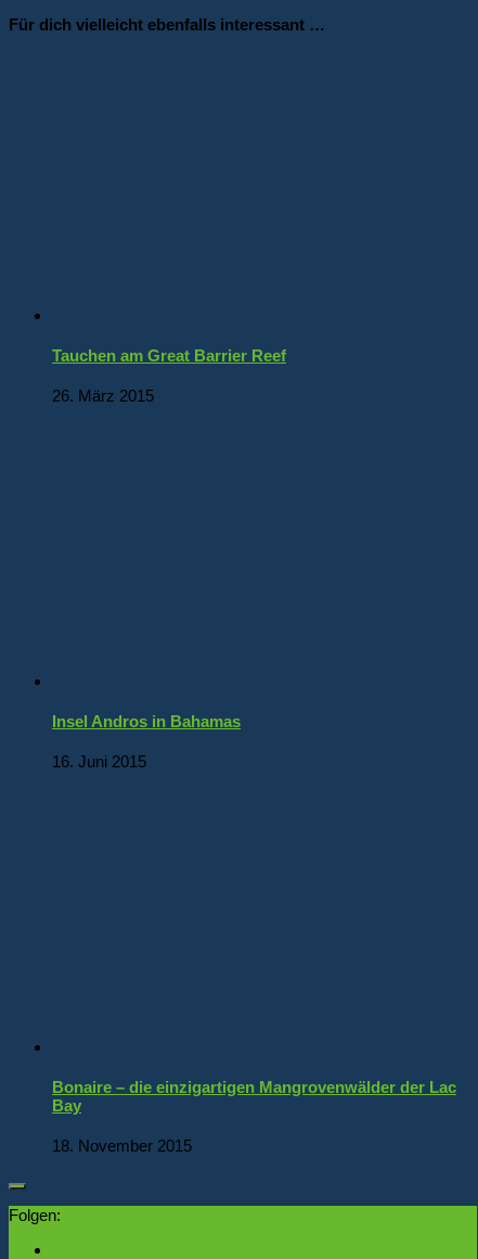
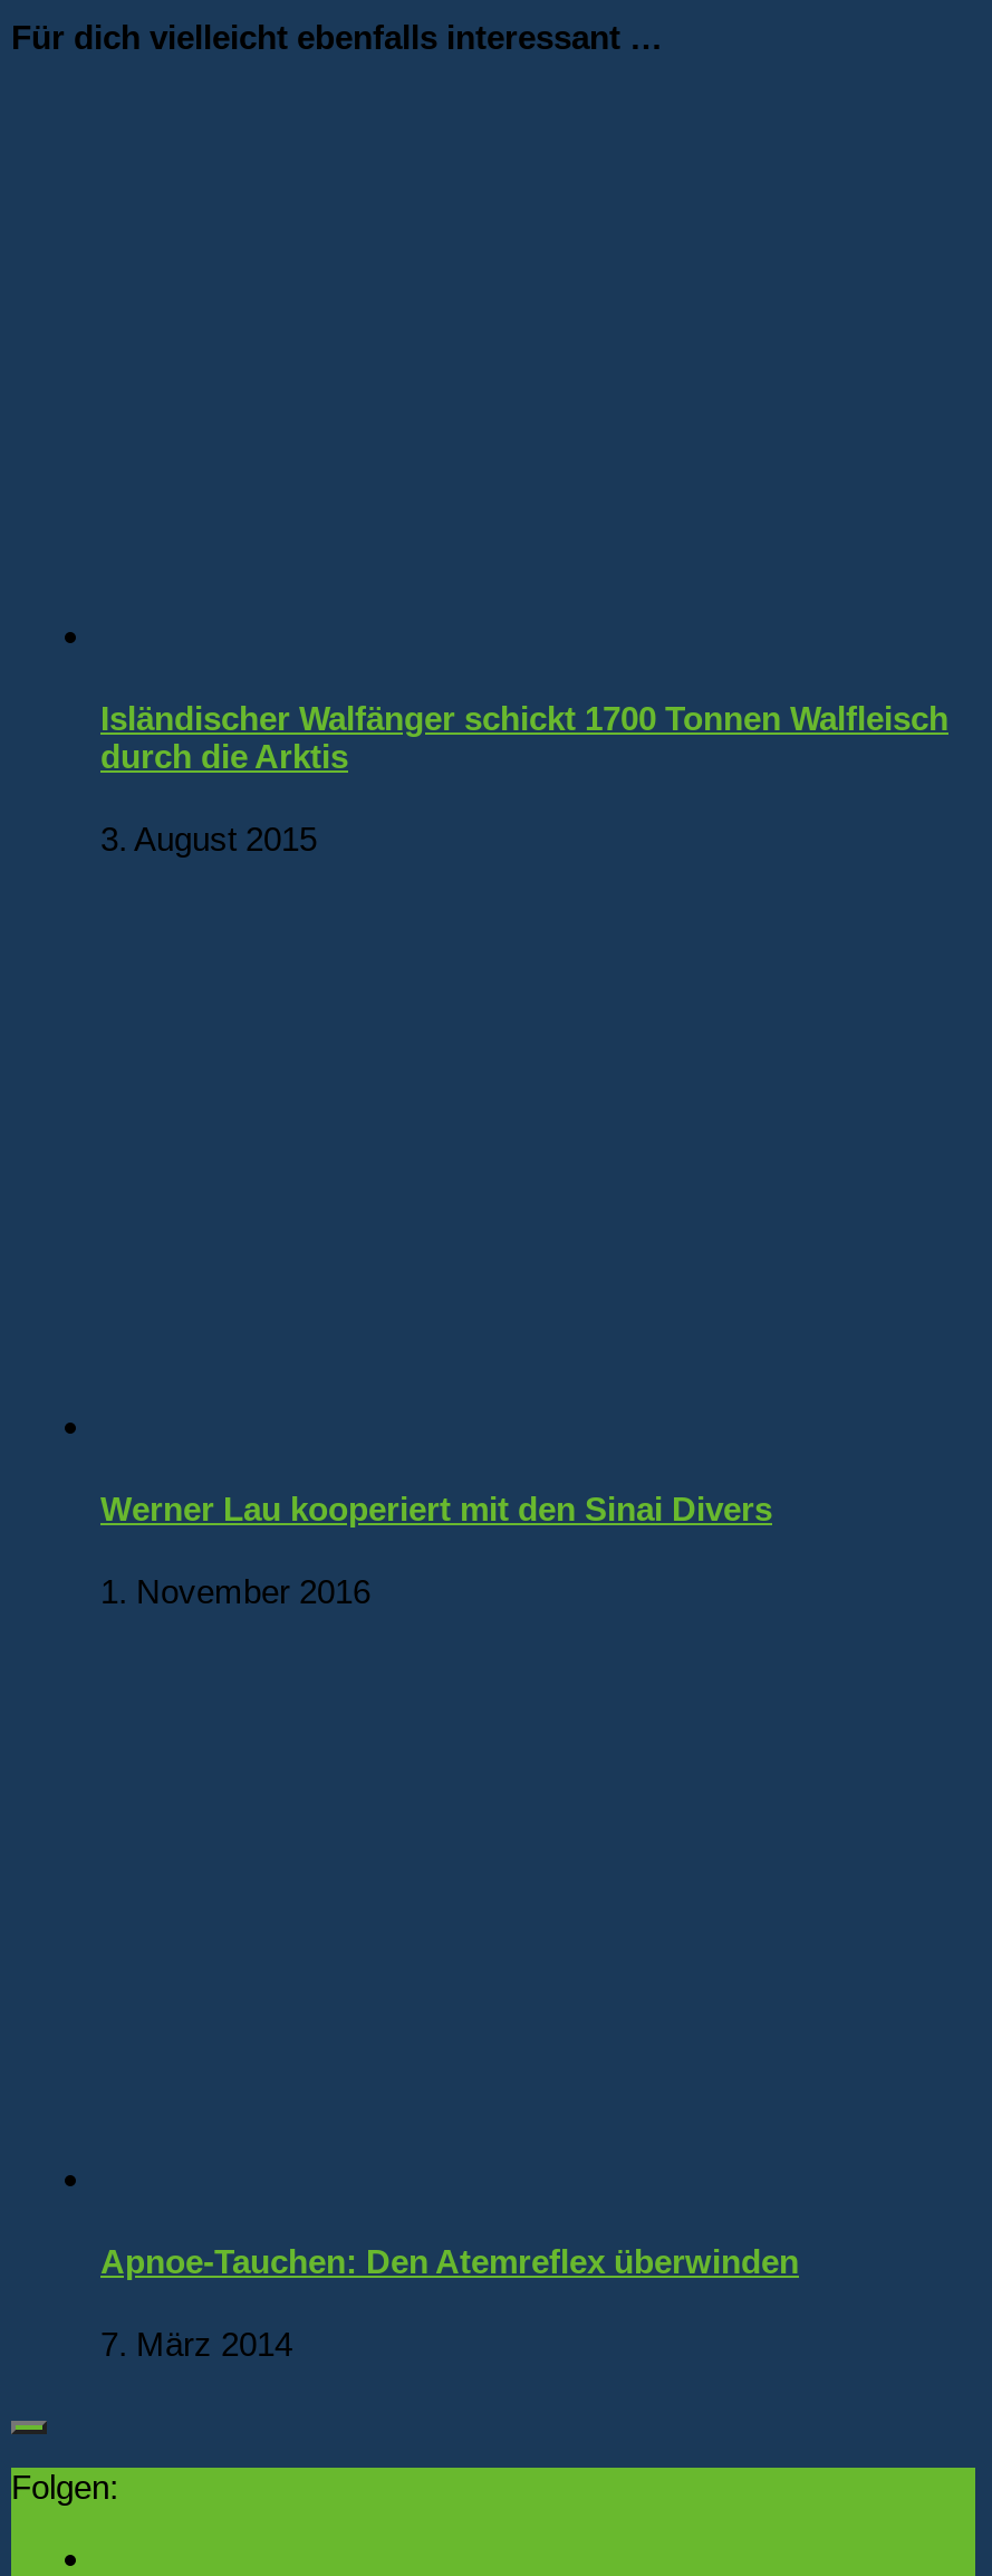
- Tauchen am Great Barrier Reef
+ Isländischer Walfänger schickt 1700 Tonnen Walfleisch
+ durch die Arktis

- 26. März 2015
+ 3. August 2015

- Insel Andros in Bahamas
+ Werner Lau kooperiert mit den Sinai Divers

- 16. Juni 2015
+ 1. November 2016

- Bonaire – die einzigartigen Mangrovenwälder der Lac
- Bay
+ Apnoe-Tauchen: Den Atemreflex überwinden

- 18. November 2015
+ 7. März 2014
